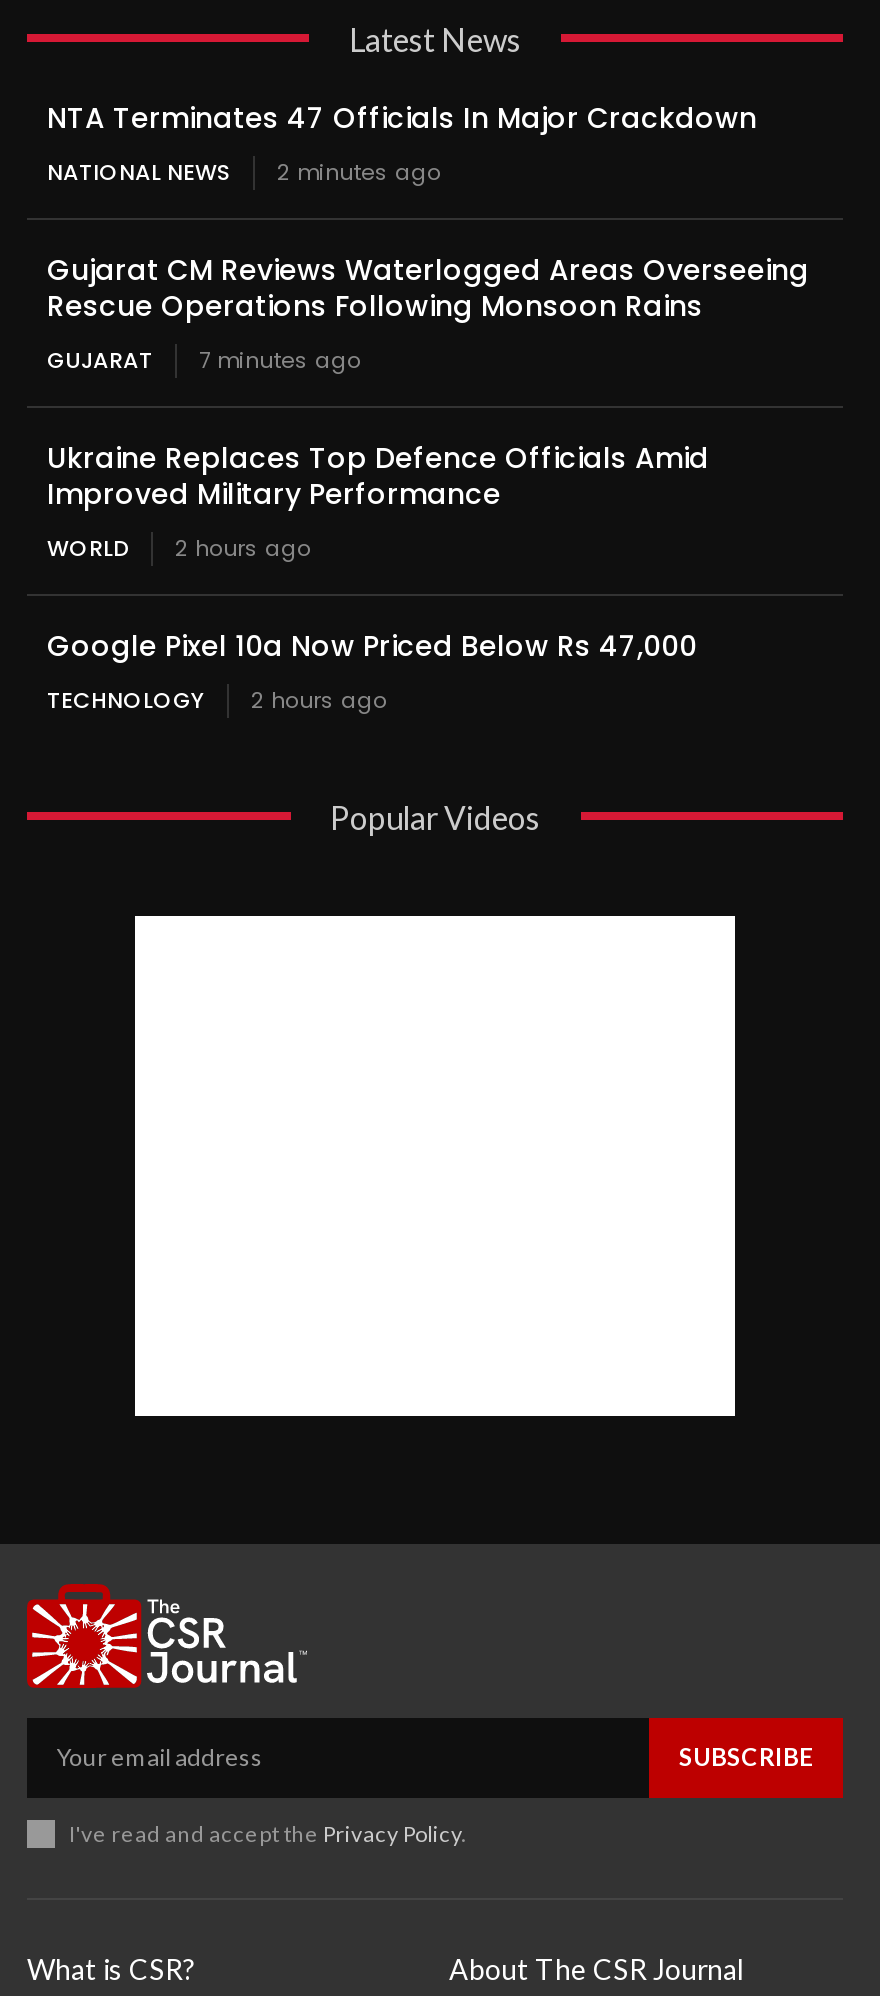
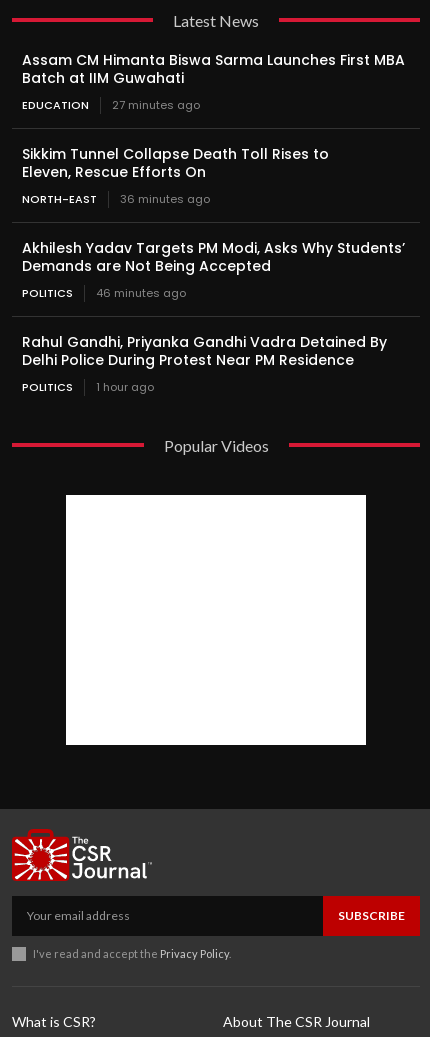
- NTA Terminates 47 Officials In Major Crackdown
- NATIONAL NEWS
- 2 minutes ago
+ Assam CM Himanta Biswa Sarma Launches First MBA
+ Batch at IIM Guwahati
+ EDUCATION
+ 27 minutes ago

- Gujarat CM Reviews Waterlogged Areas Overseeing
- Rescue Operations Following Monsoon Rains
- GUJARAT
- 7 minutes ago
+ Sikkim Tunnel Collapse Death Toll Rises to
+ Eleven, Rescue Efforts On
+ NORTH-EAST
+ 36 minutes ago

- Ukraine Replaces Top Defence Officials Amid
- Improved Military Performance
- WORLD
- 2 hours ago
+ Akhilesh Yadav Targets PM Modi, Asks Why Students’
+ Demands are Not Being Accepted
+ POLITICS
+ 46 minutes ago

- Google Pixel 10a Now Priced Below Rs 47,000
- TECHNOLOGY
- 2 hours ago
+ Rahul Gandhi, Priyanka Gandhi Vadra Detained By
+ Delhi Police During Protest Near PM Residence
+ POLITICS
+ 1 hour ago
